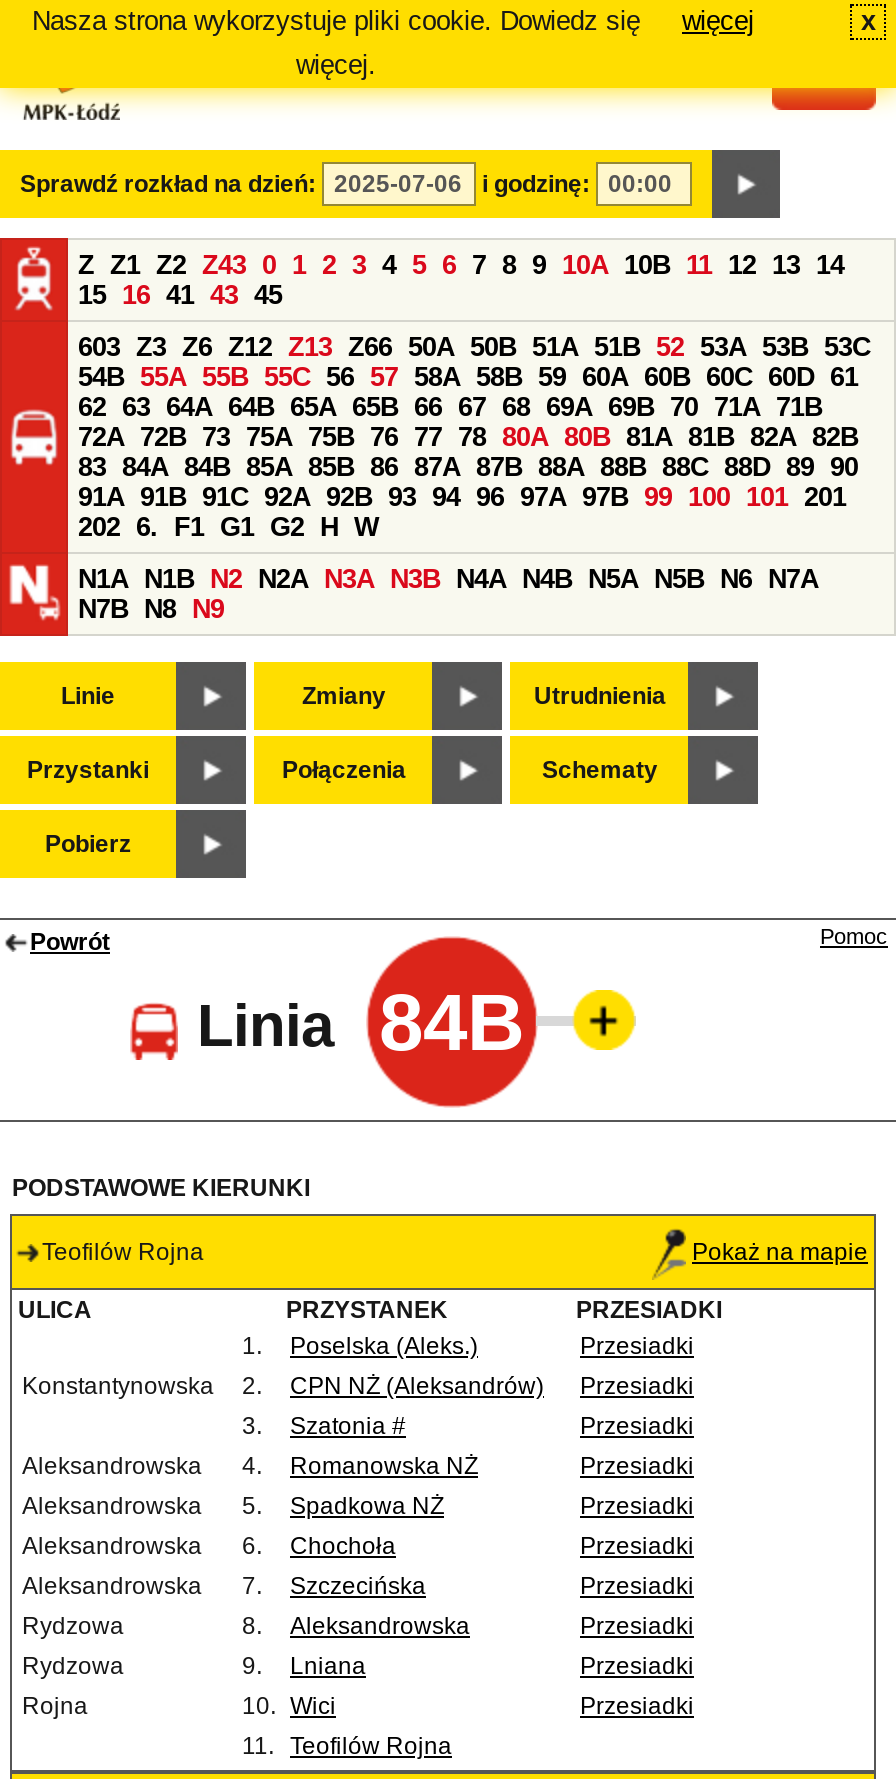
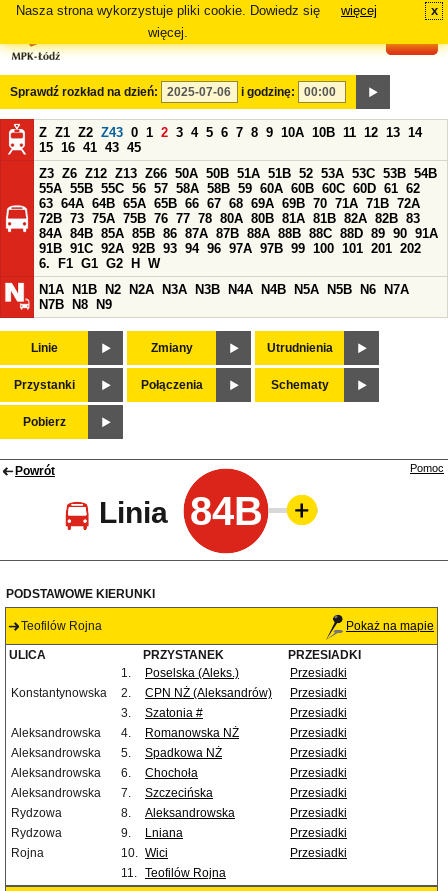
- 603 Z3 Z6 Z12 Z13 Z66 50A 50B 51A 51B 52 53A 53B 53C
- 54B 55A 55B 55C 56 57 58A 58B 59 60A 60B 60C 60D 61
- 62 63 64A 64B 65A 65B 66 67 68 69A 69B 70 71A 71B
- 72A 72B 73 75A 75B 76 77 78 80A 80B 81A 81B 82A 82B
- 83 84A 84B 85A 85B 86 87A 87B 88A 88B 88C 88D 89 90
- 91A 91B 91C 92A 92B 93 94 96 97A 97B 99 100 101 201
- 202 6. F1 G1 G2 H W
+ Z3 Z6 Z12 Z13 Z66 50A 50B 51A 51B 52 53A 53C 53B 54B
+ 55A 55B 55C 56 57 58A 58B 59 60A 60B 60C 60D 61 62
+ 63 64A 64B 65A 65B 66 67 68 69A 69B 70 71A 71B 72A
+ 72B 73 75A 75B 76 77 78 80A 80B 81A 81B 82A 82B 83
+ 84A 84B 85A 85B 86 87A 87B 88A 88B 88C 88D 89 90 91A
+ 91B 91C 92A 92B 93 94 96 97A 97B 99 100 101 201 202
+ 6. F1 G1 G2 H W
